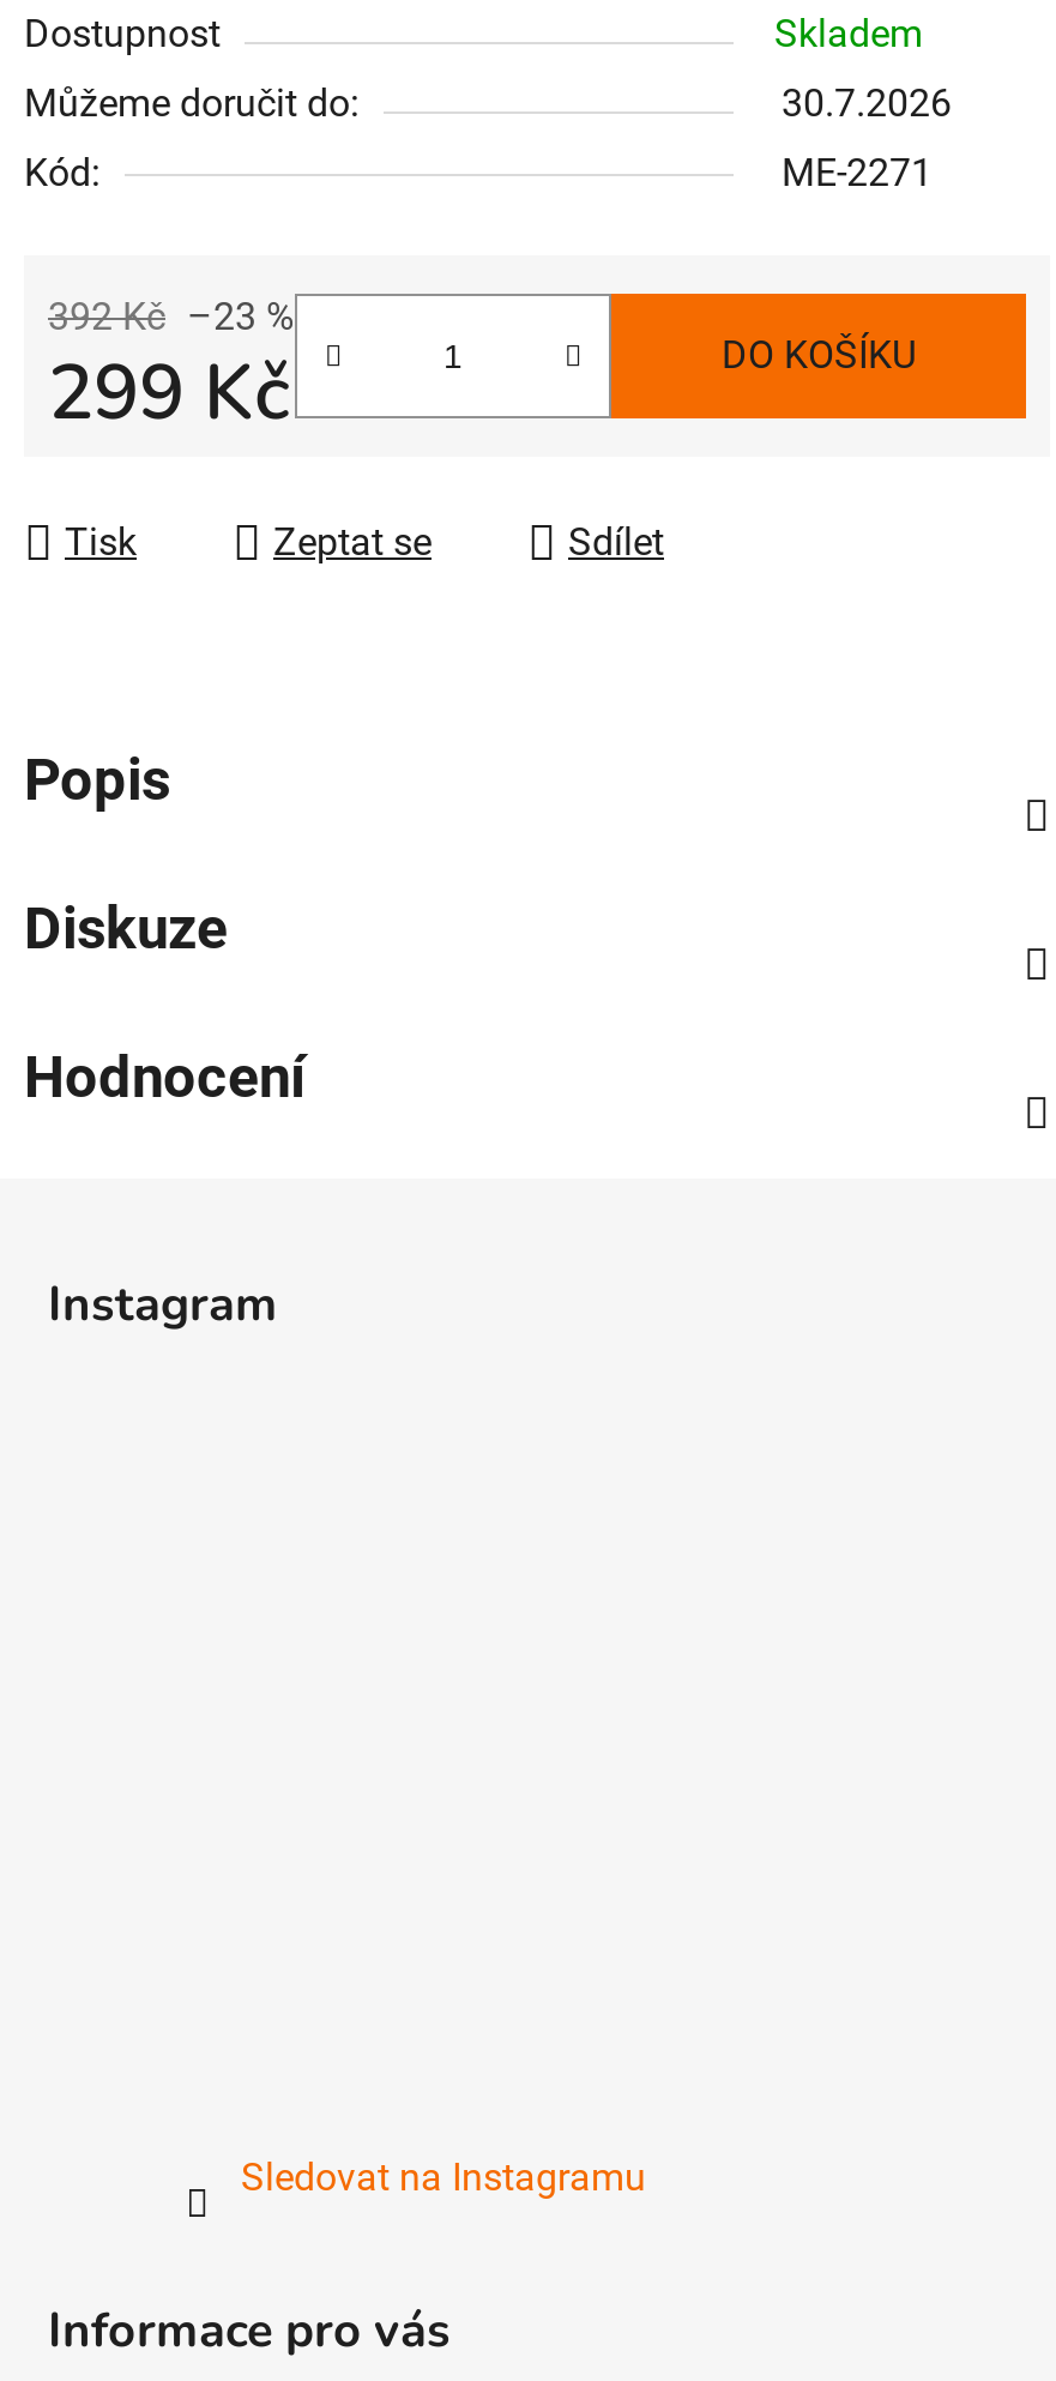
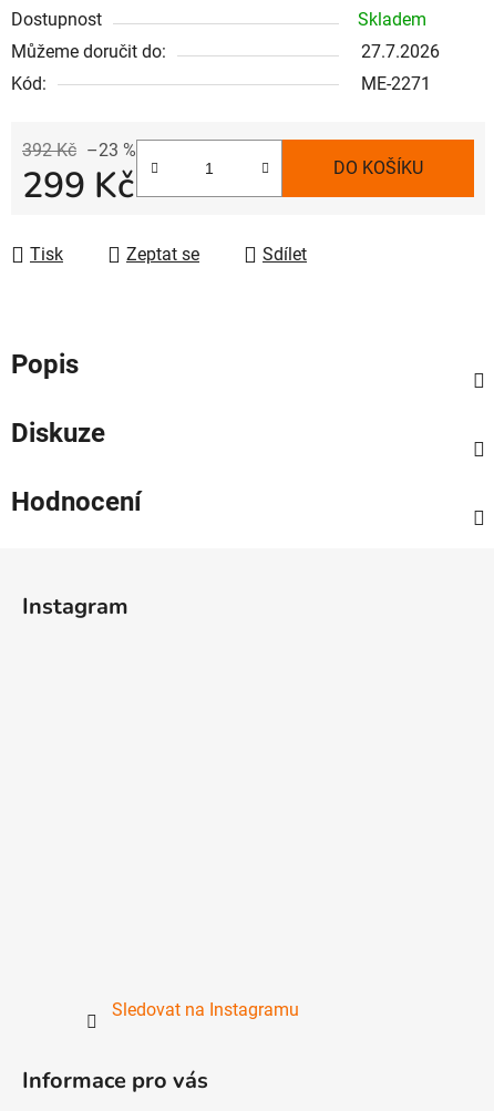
- 30.7.2026
+ 27.7.2026
